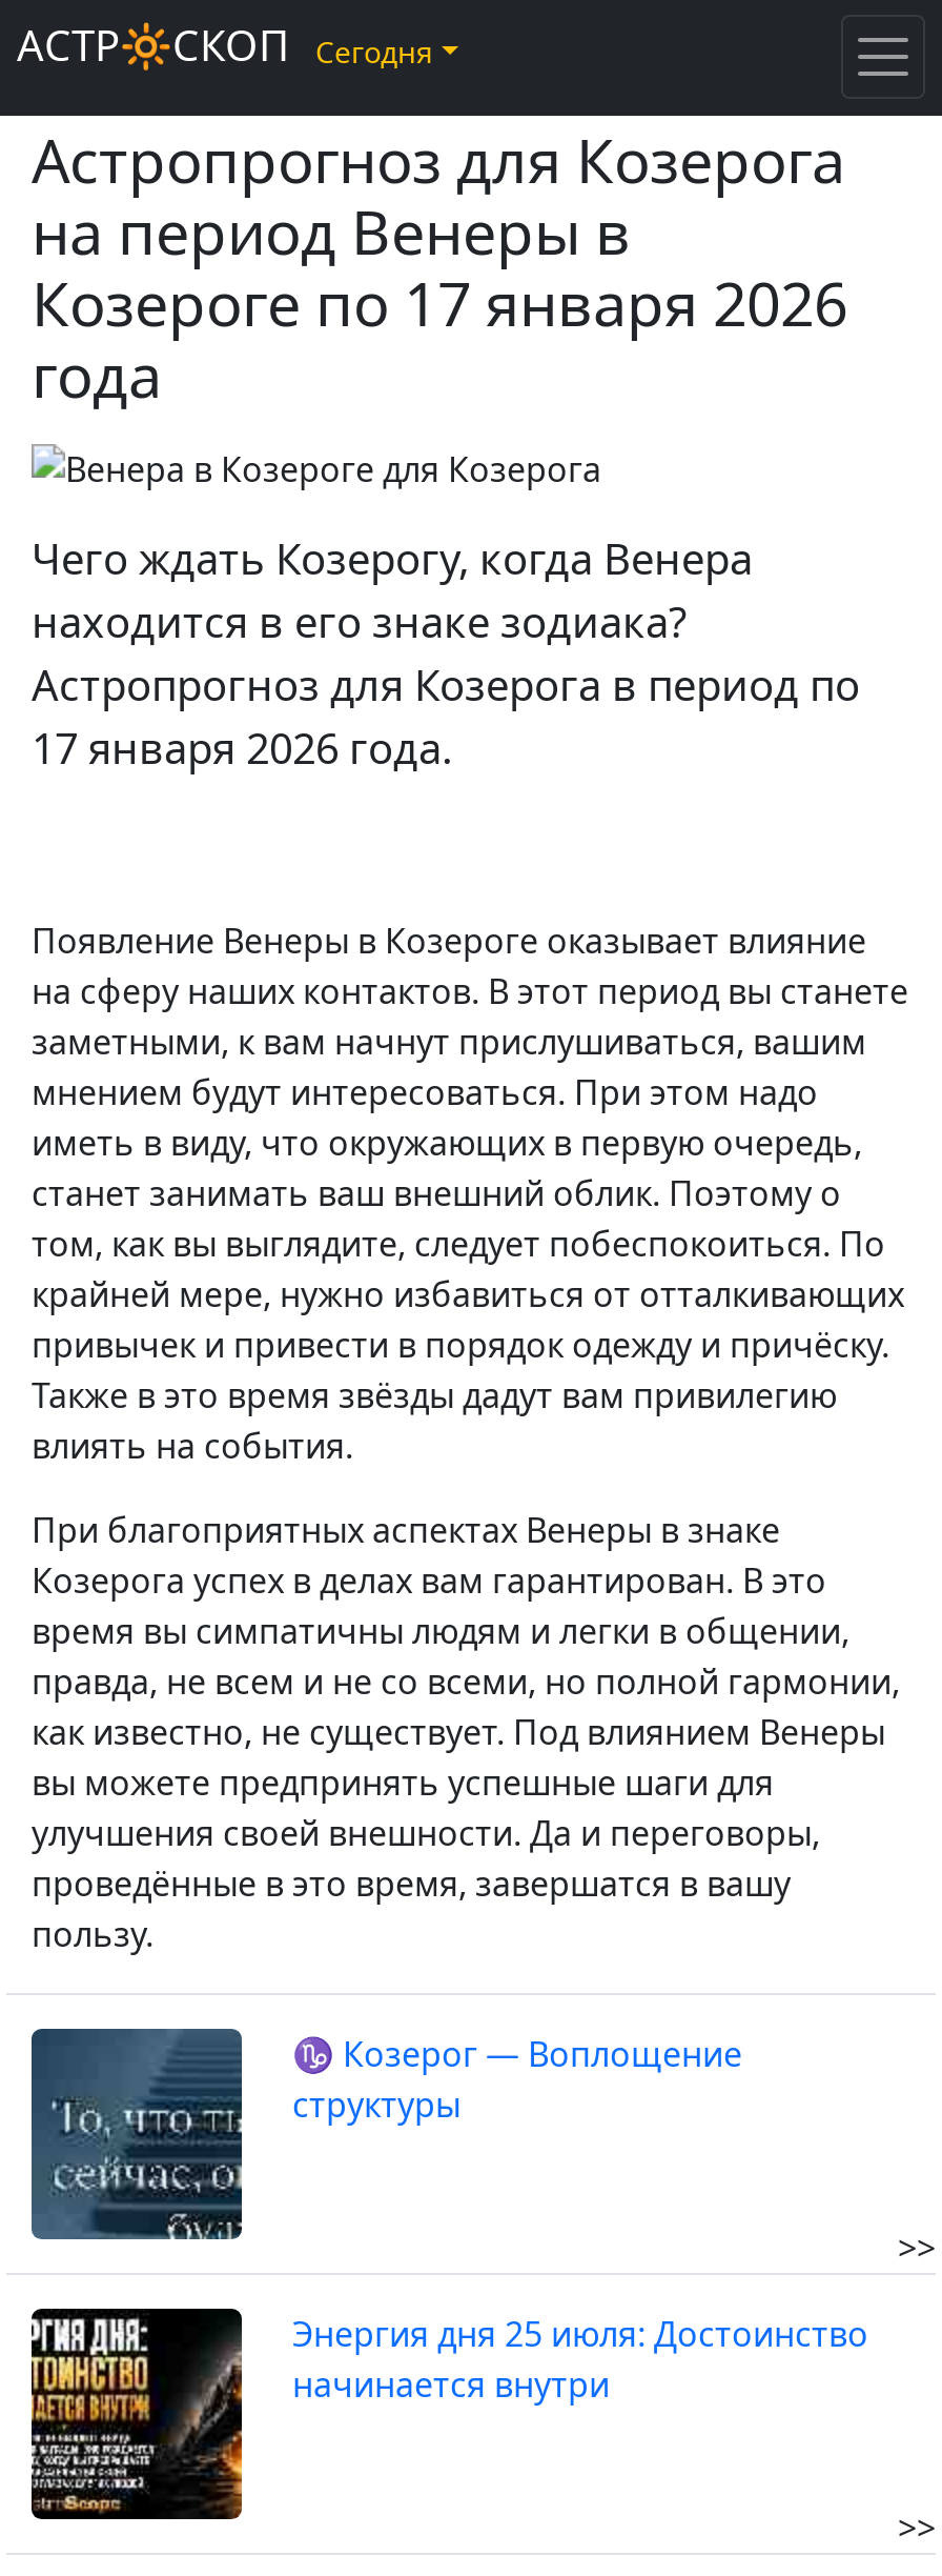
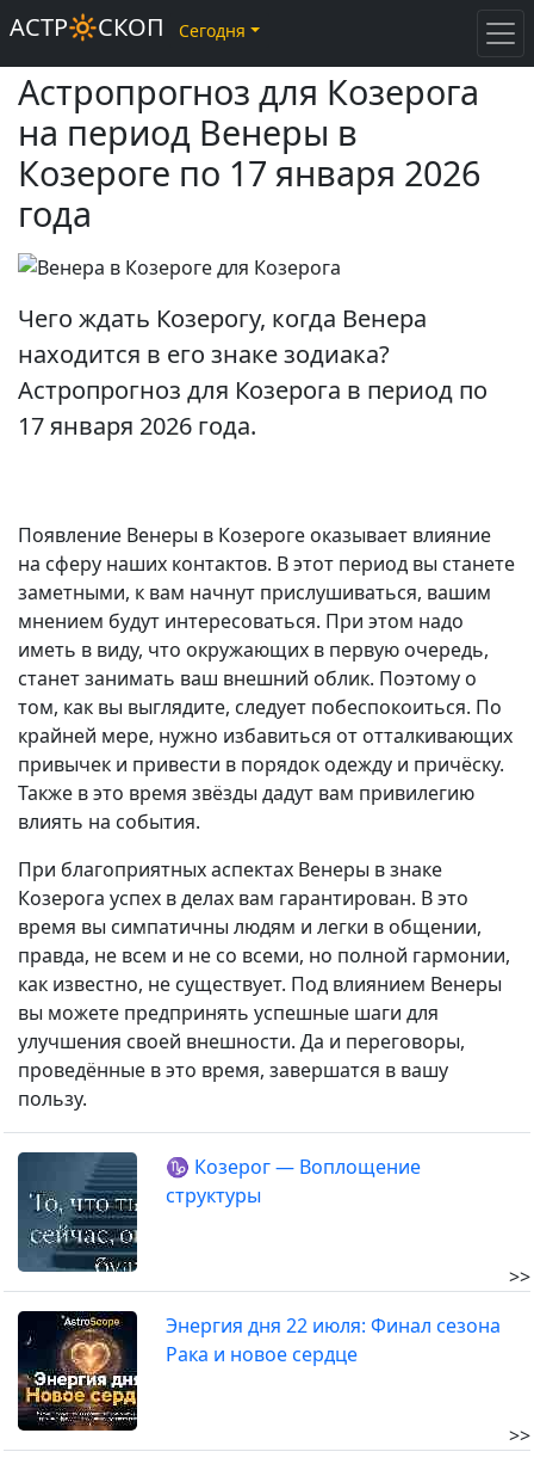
- [image]
- Энергия дня 25 июля: Достоинство
- начинается внутри
+ [image]
+ Энергия дня 22 июля: Финал сезона
+ Рака и новое сердце
